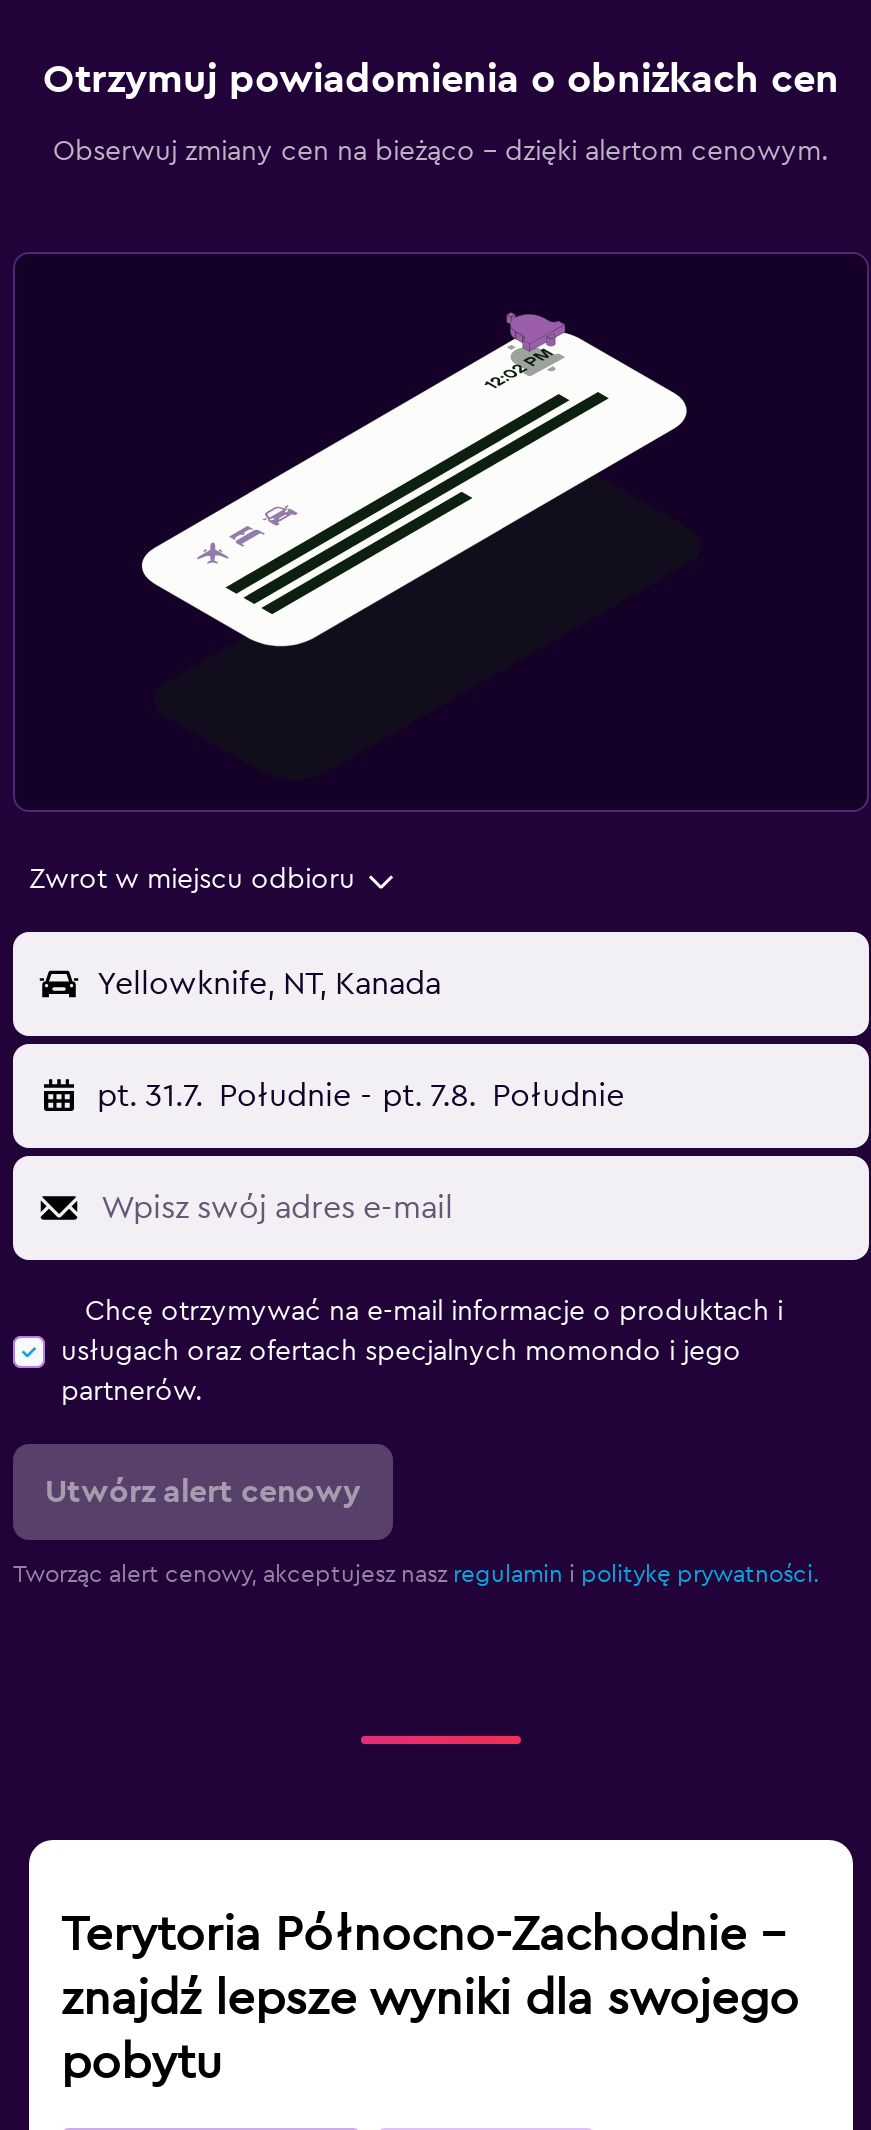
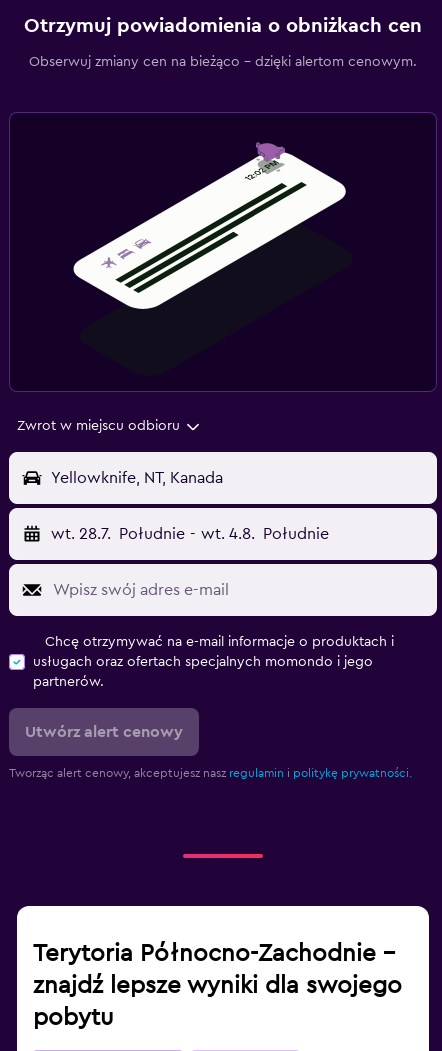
- pt. 31.7. Południe - pt. 7.8. Południe
+ wt. 28.7. Południe - wt. 4.8. Południe
